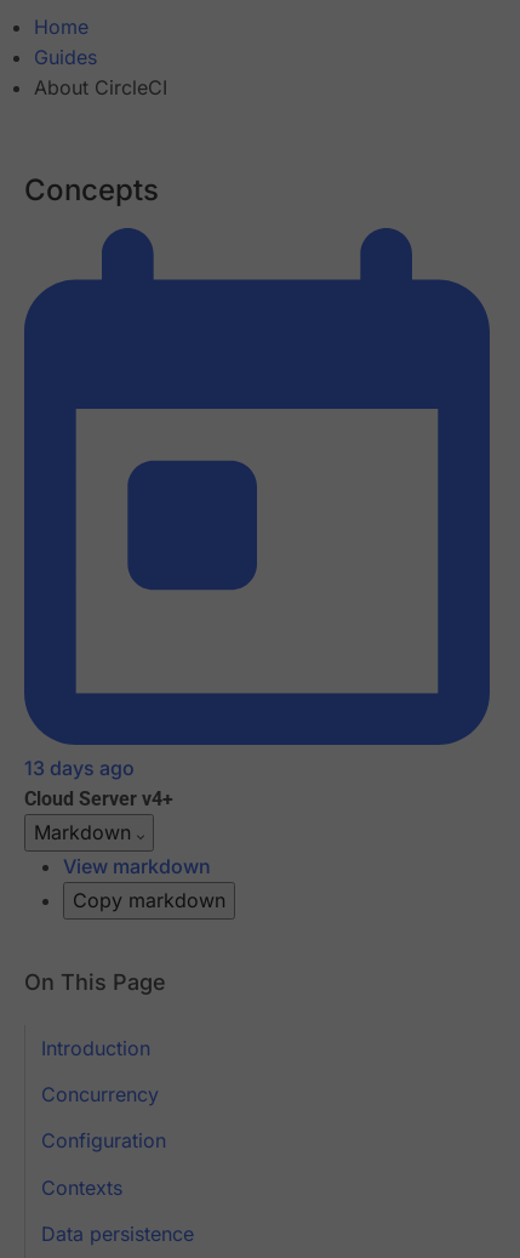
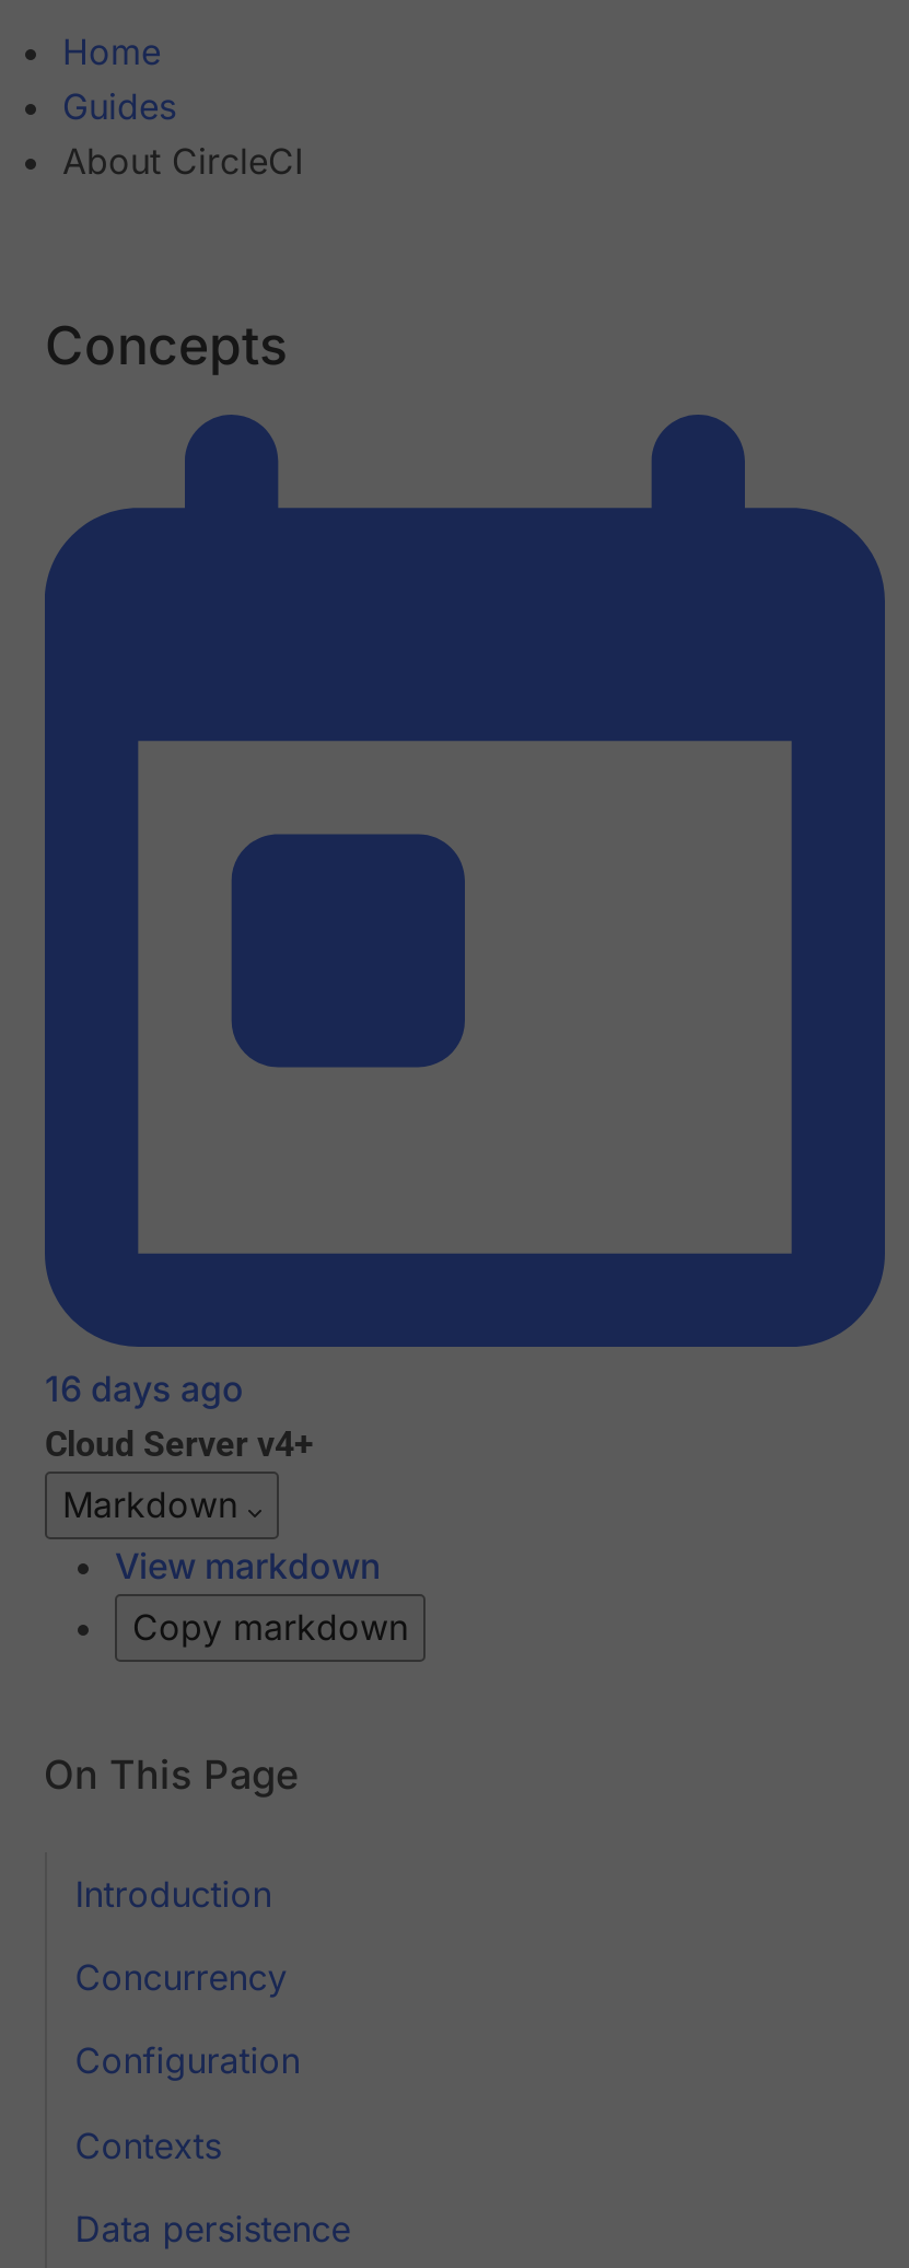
- 13 days ago
+ 16 days ago
